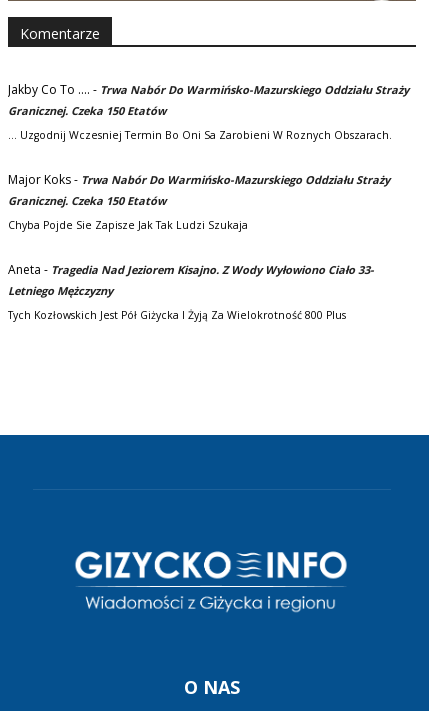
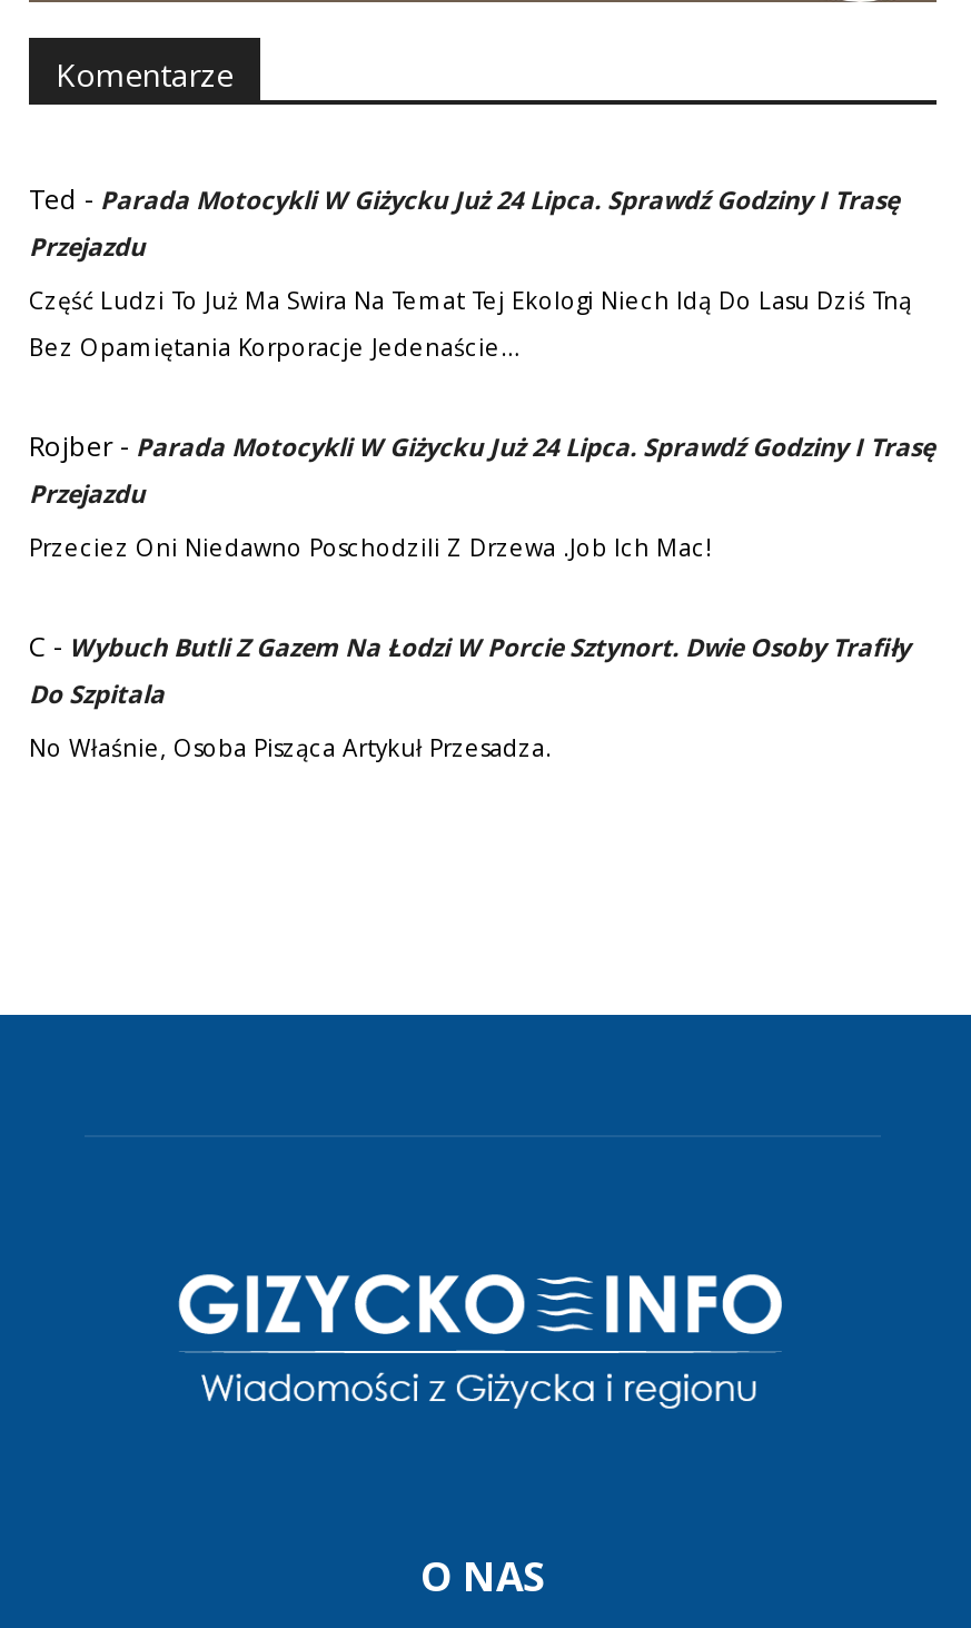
- Jakby Co To .... - Trwa Nabór Do Warmińsko-Mazurskiego Oddziału Straży
- Granicznej. Czeka 150 Etatów
- ... Uzgodnij Wczesniej Termin Bo Oni Sa Zarobieni W Roznych Obszarach.
- Major Koks - Trwa Nabór Do Warmińsko-Mazurskiego Oddziału Straży
- Granicznej. Czeka 150 Etatów
- Chyba Pojde Sie Zapisze Jak Tak Ludzi Szukaja
- Aneta - Tragedia Nad Jeziorem Kisajno. Z Wody Wyłowiono Ciało 33-
- Letniego Mężczyzny
- Tych Kozłowskich Jest Pół Giżycka I Żyją Za Wielokrotność 800 Plus
+ Ted - Parada Motocykli W Giżycku Już 24 Lipca. Sprawdź Godziny I Trasę
+ Przejazdu
+ Część Ludzi To Już Ma Swira Na Temat Tej Ekologi Niech Idą Do Lasu Dziś Tną
+ Bez Opamiętania Korporacje Jedenaście…
+ Rojber - Parada Motocykli W Giżycku Już 24 Lipca. Sprawdź Godziny I Trasę
+ Przejazdu
+ Przeciez Oni Niedawno Poschodzili Z Drzewa .Job Ich Mac!
+ C - Wybuch Butli Z Gazem Na Łodzi W Porcie Sztynort. Dwie Osoby Trafiły
+ Do Szpitala
+ No Właśnie, Osoba Pisząca Artykuł Przesadza.
